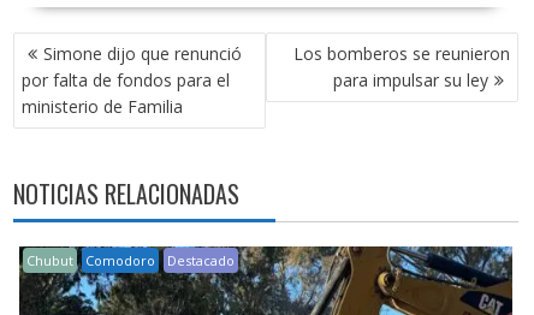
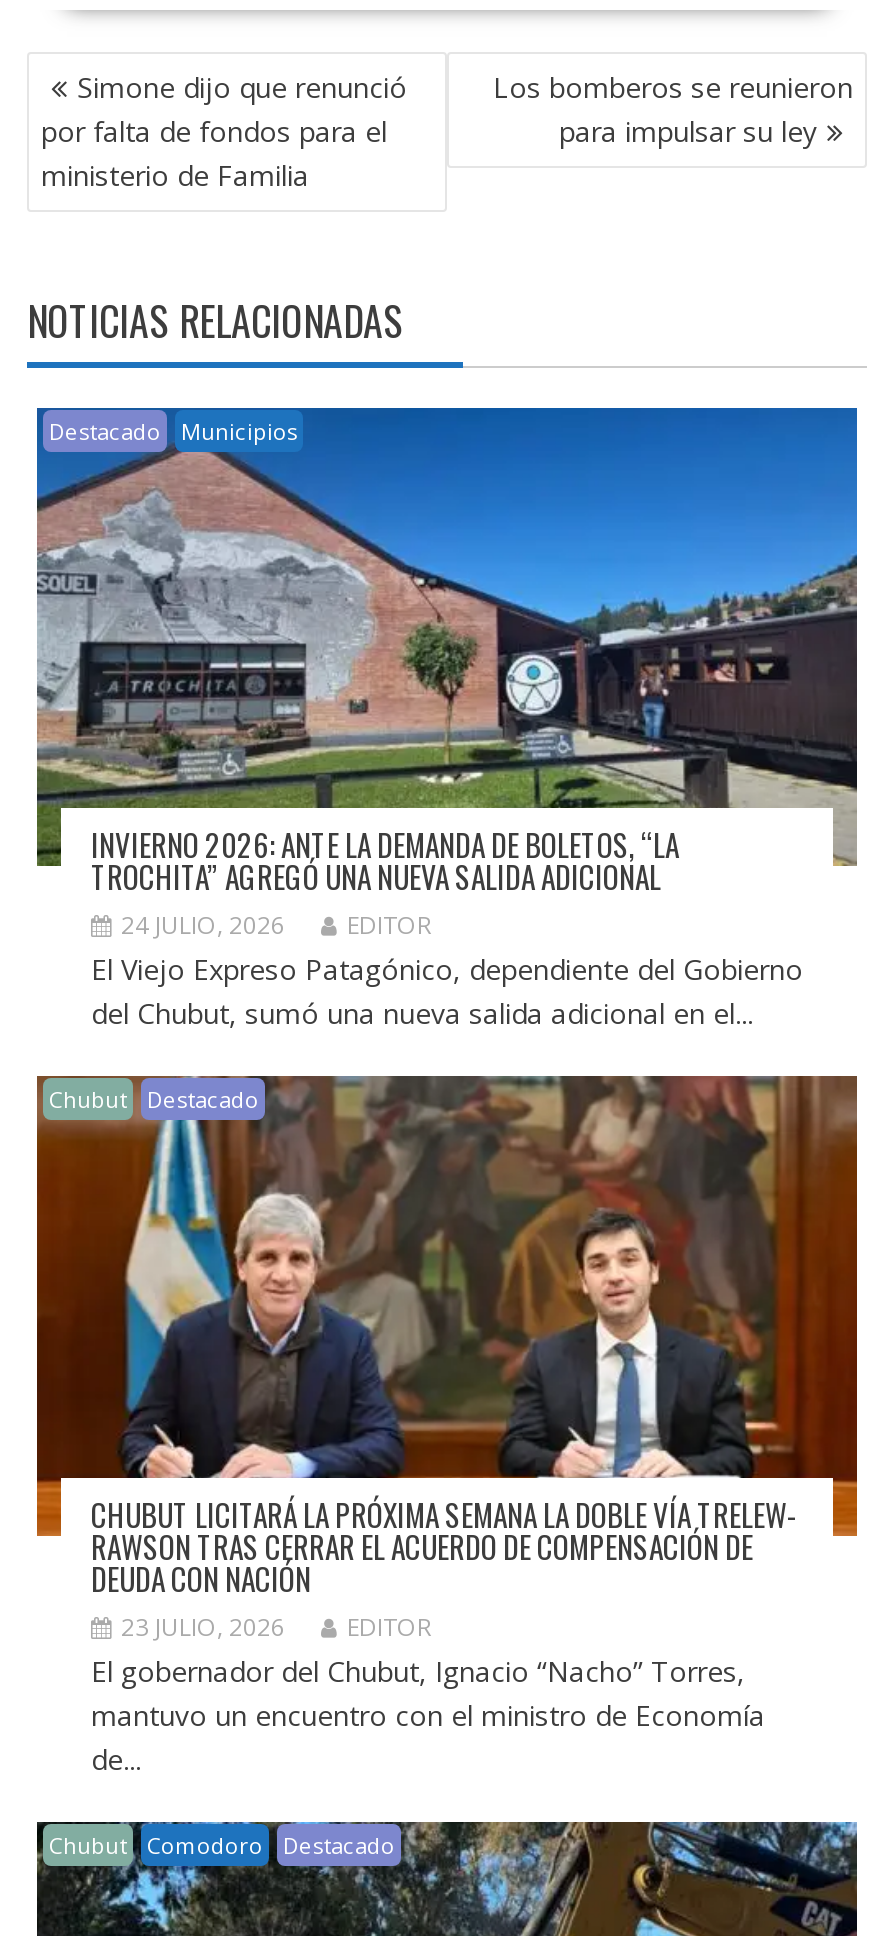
+ [image]
+ Destacado
+ Municipios

+ [image]
+ INVIERNO 2026: ANTE LA DEMANDA DE BOLETOS, “LA
+ TROCHITA” AGREGÓ UNA NUEVA SALIDA ADICIONAL
+ 24 JULIO, 2026
+ EDITOR
+ El Viejo Expreso Patagónico, dependiente del Gobierno
+ del Chubut, sumó una nueva salida adicional en el...
+ Chubut
+ Destacado

+ CHUBUT LICITARÁ LA PRÓXIMA SEMANA LA DOBLE VÍA TRELEW-
+ RAWSON TRAS CERRAR EL ACUERDO DE COMPENSACIÓN DE
+ DEUDA CON NACIÓN
+ 23 JULIO, 2026
+ EDITOR
+ El gobernador del Chubut, Ignacio “Nacho” Torres,
+ mantuvo un encuentro con el ministro de Economía
+ de...
